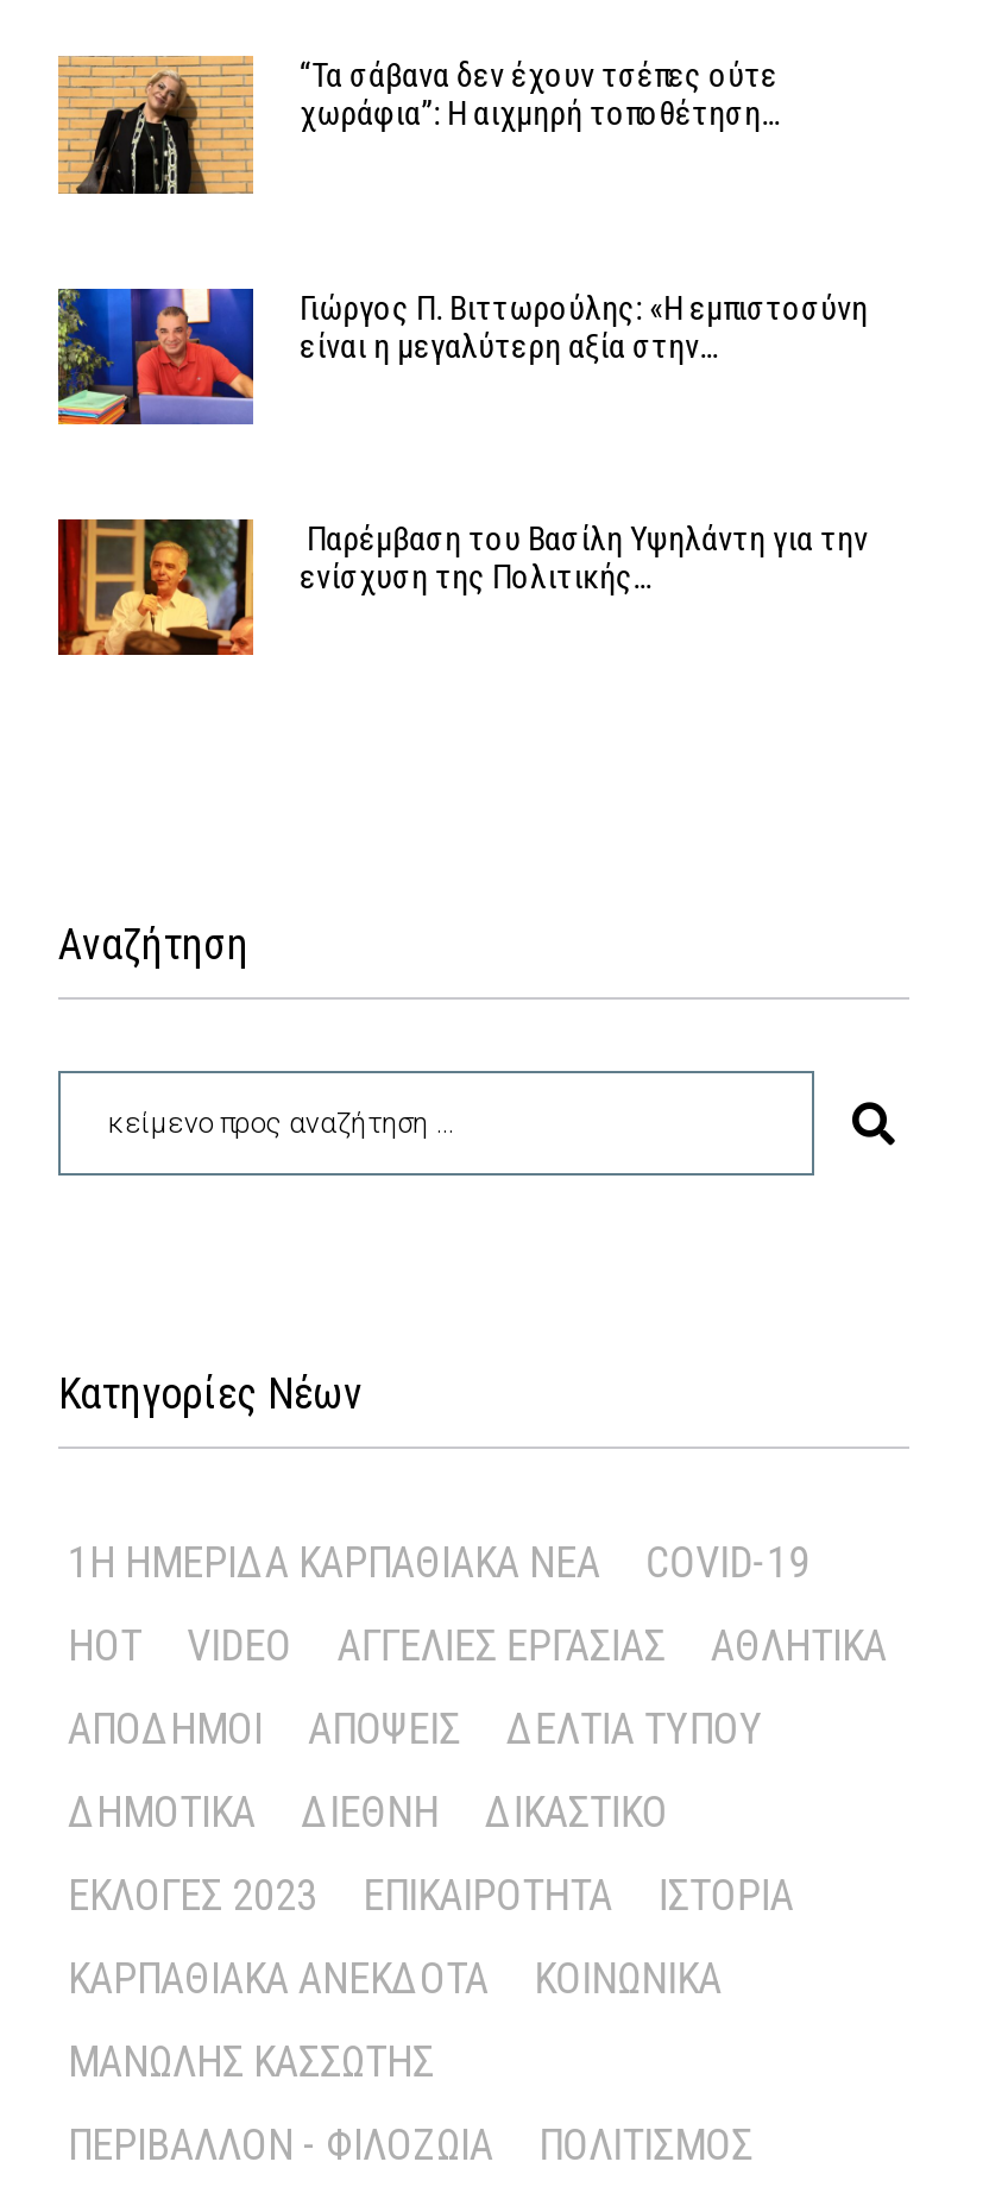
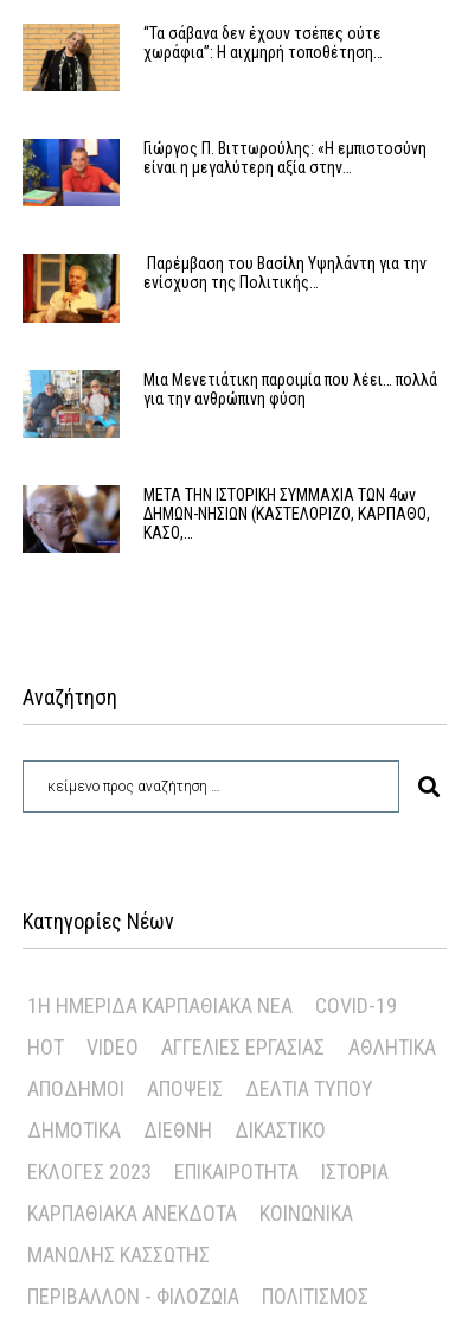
+ [image]
+ ΜΕΤΑ ΤΗΝ ΙΣΤΟΡΙΚΗ ΣΥΜΜΑΧΙΑ ΤΩΝ 4ων
+ ΔΗΜΩΝ-ΝΗΣΙΩΝ (ΚΑΣΤΕΛΟΡΙΖΟ, ΚΑΡΠΑΘΟ,
+ ΚΑΣΟ,…

+ [image]
+ Μια Μενετιάτικη παροιμία που λέει… πολλά
+ για την ανθρώπινη φύση
